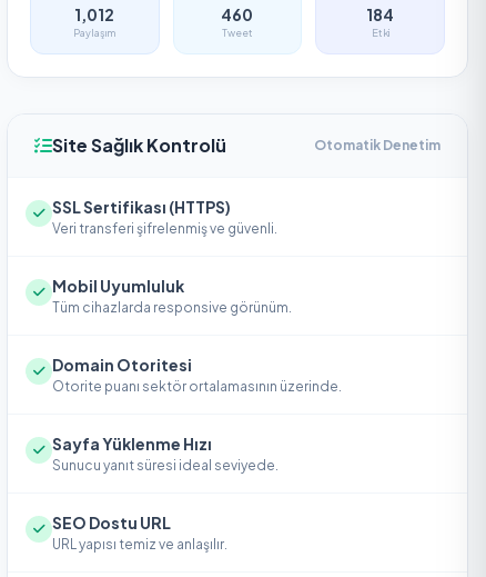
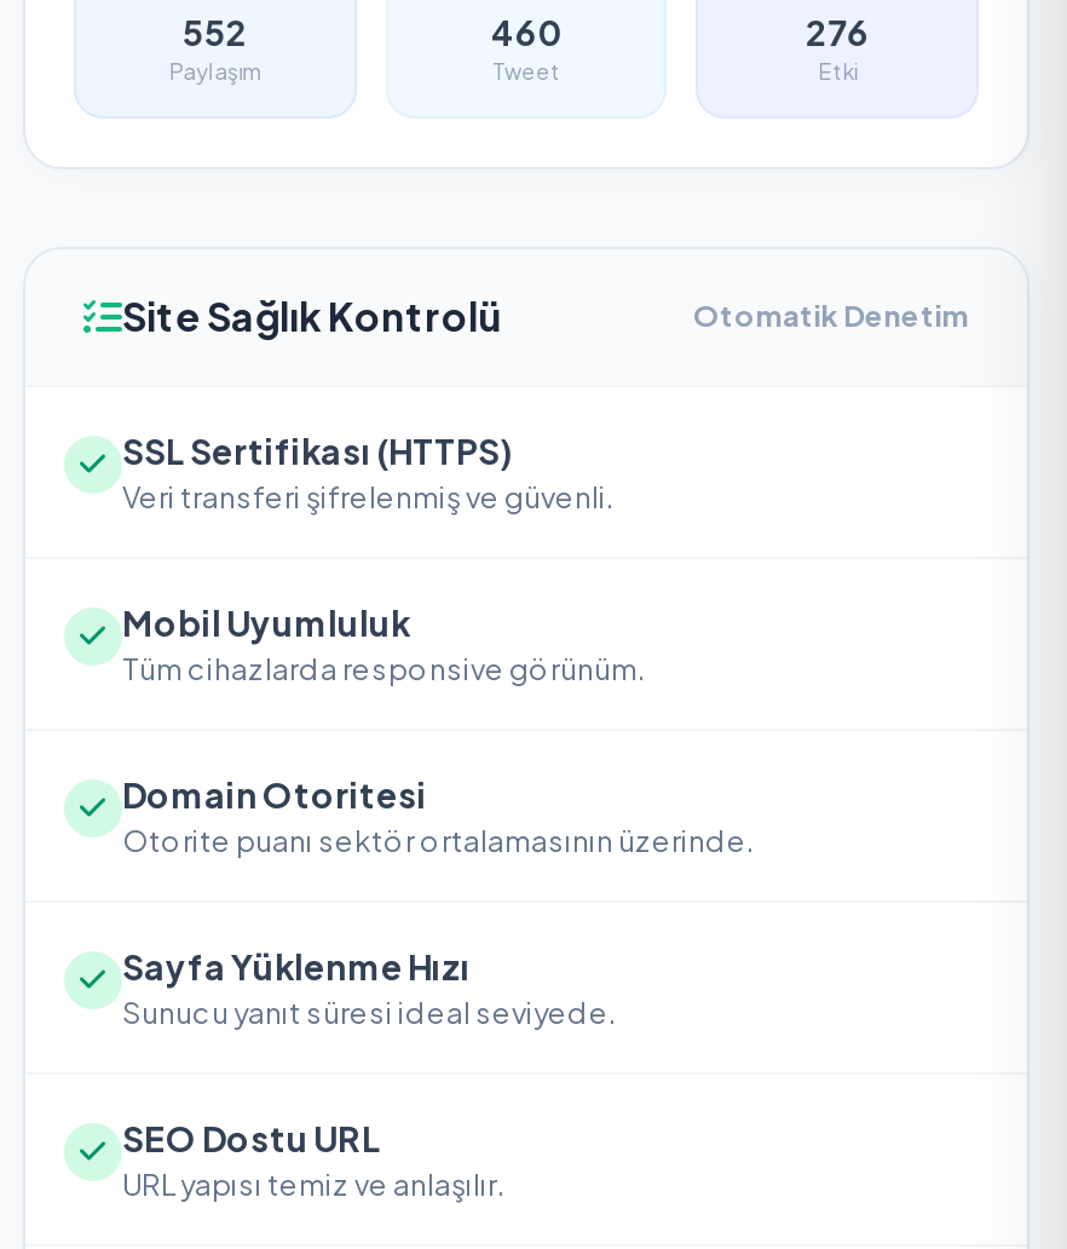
- 1,012
+ 552

- 184
+ 276
